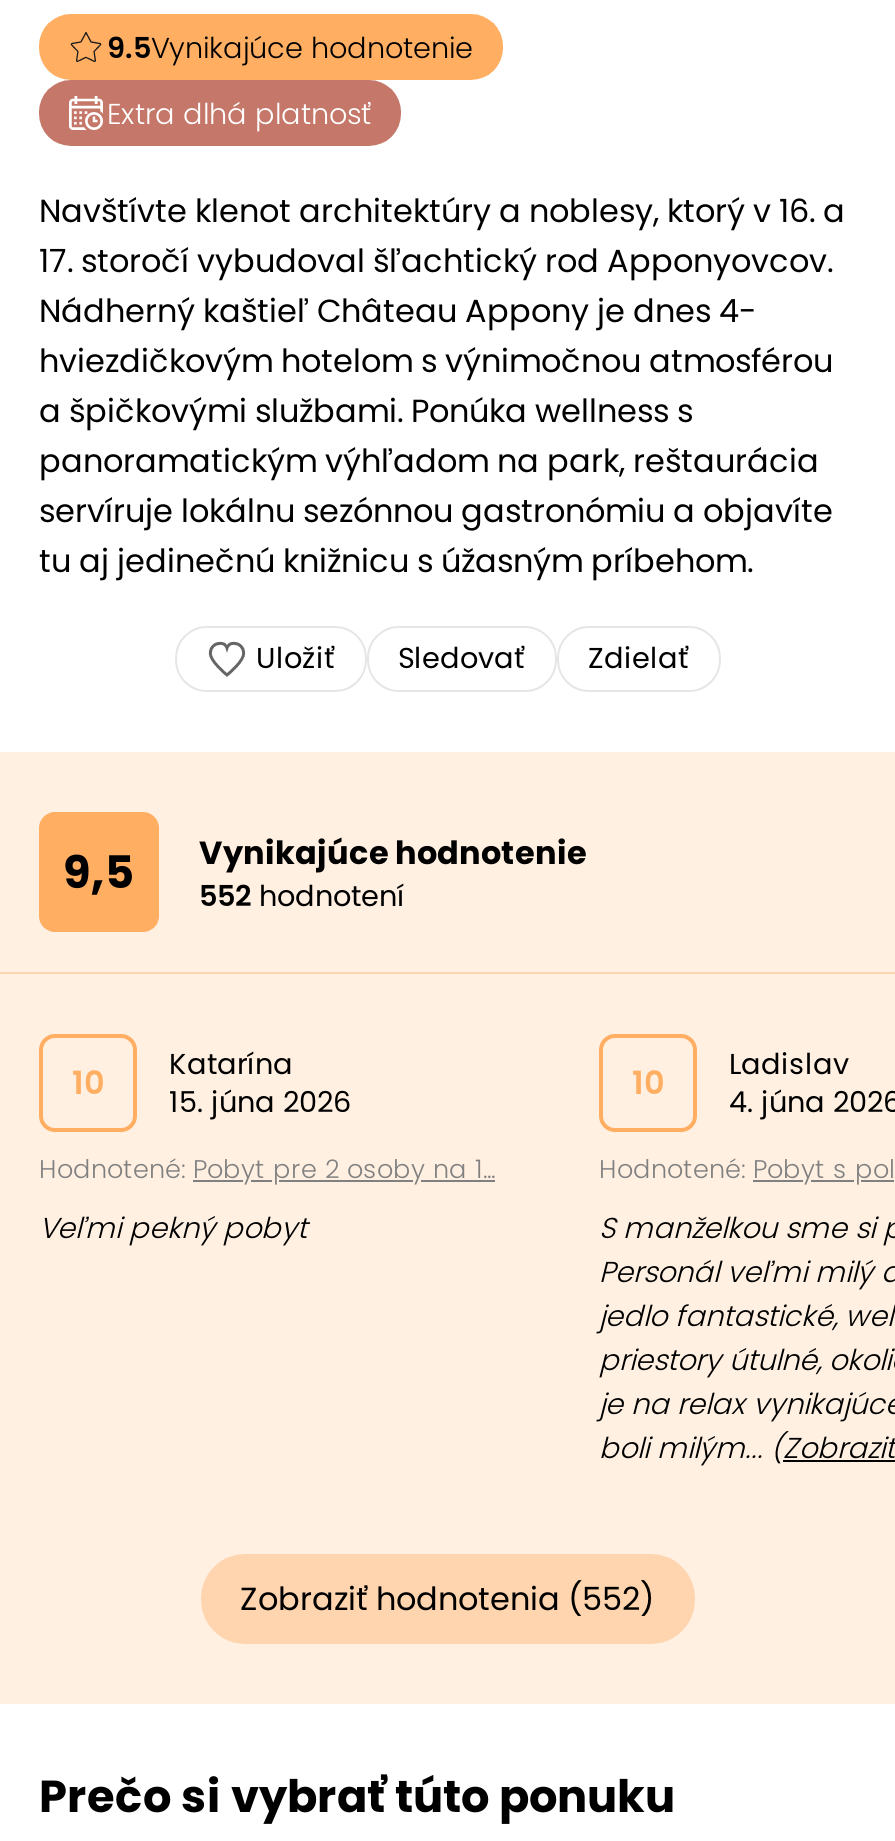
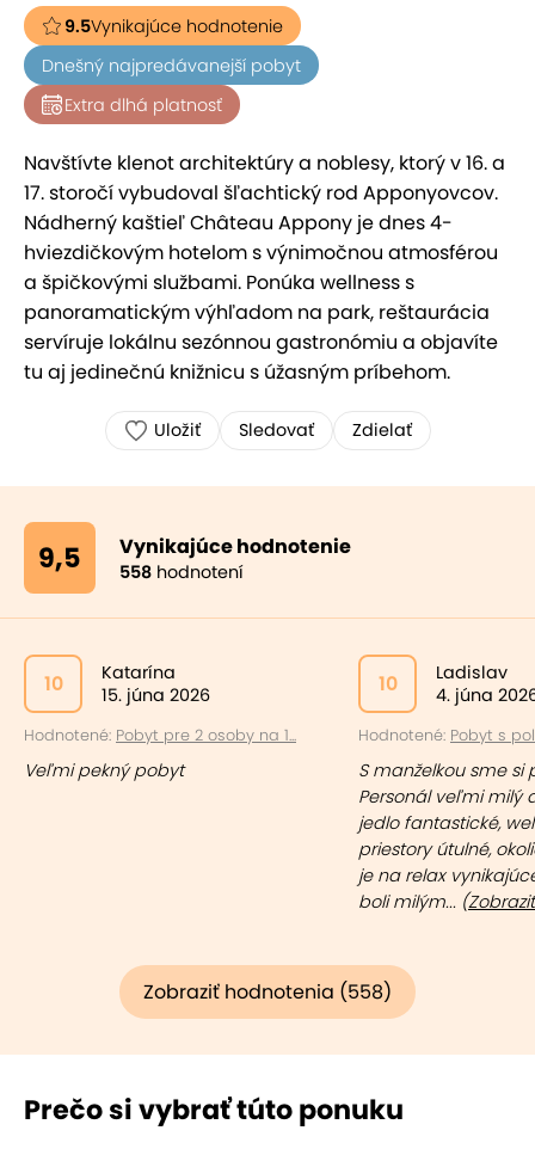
+ Dnešný najpredávanejší pobyt

- 9,5 552 hodnotení Vynikajúce hodnotenie
+ 9,5 558 hodnotení Vynikajúce hodnotenie

- Zobraziť hodnotenia (552)
+ Zobraziť hodnotenia (558)
